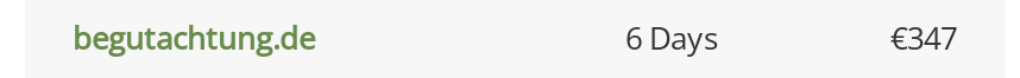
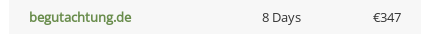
- 6 Days
+ 8 Days
